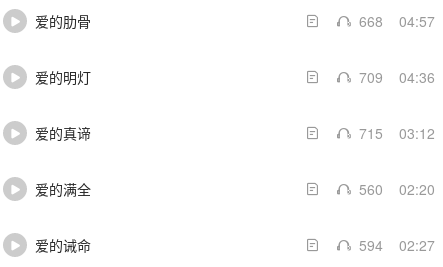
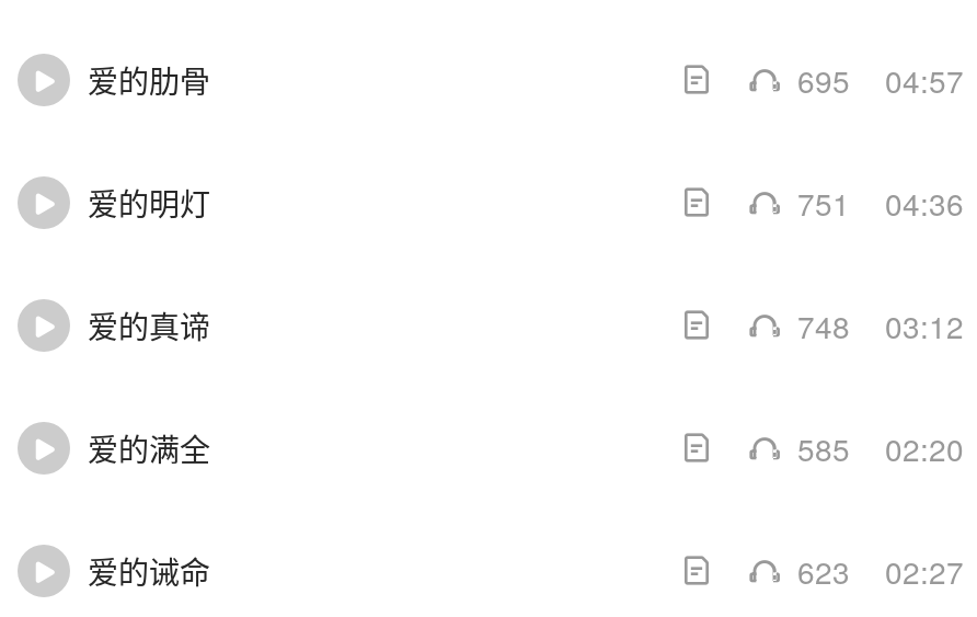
- 668 04:57
+ 695 04:57

- 709 04:36
+ 751 04:36

- 715 03:12
+ 748 03:12

- 560 02:20
+ 585 02:20

- 594 02:27
+ 623 02:27
